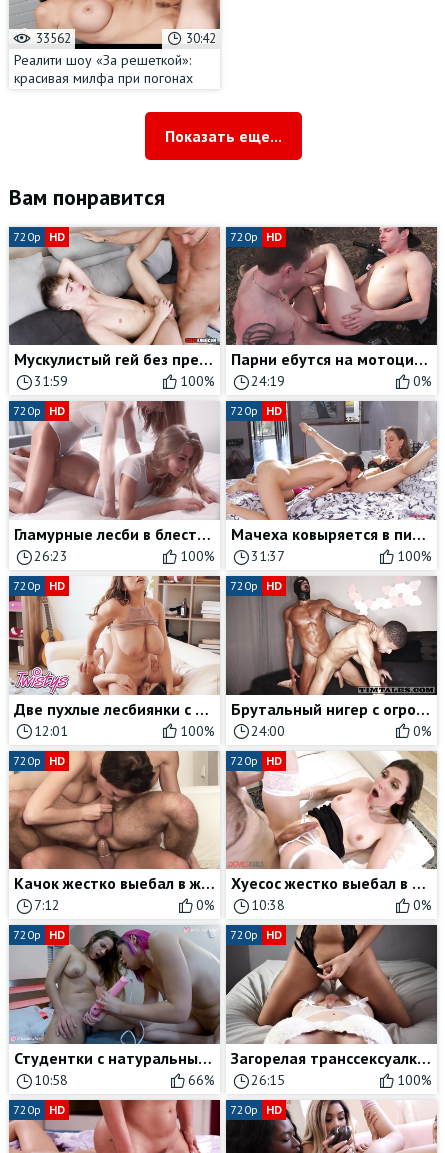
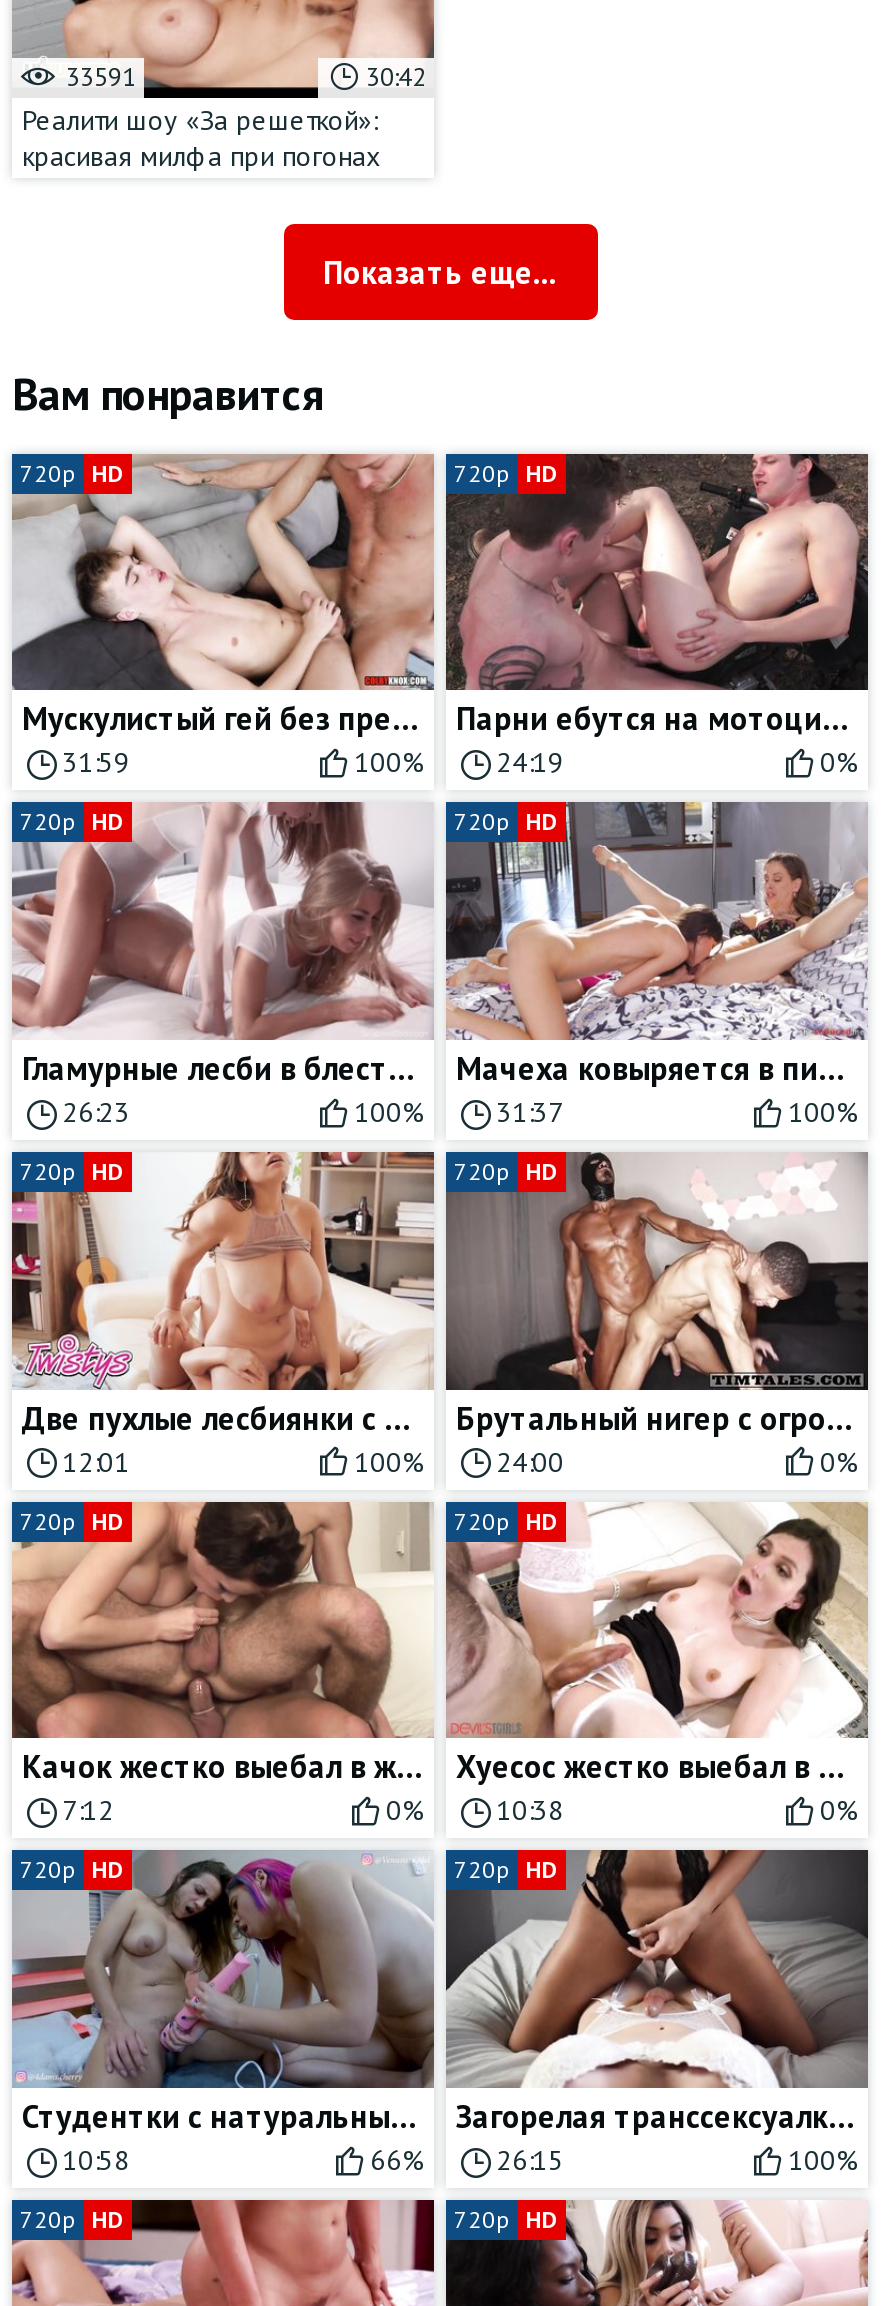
- 33562
+ 33591
